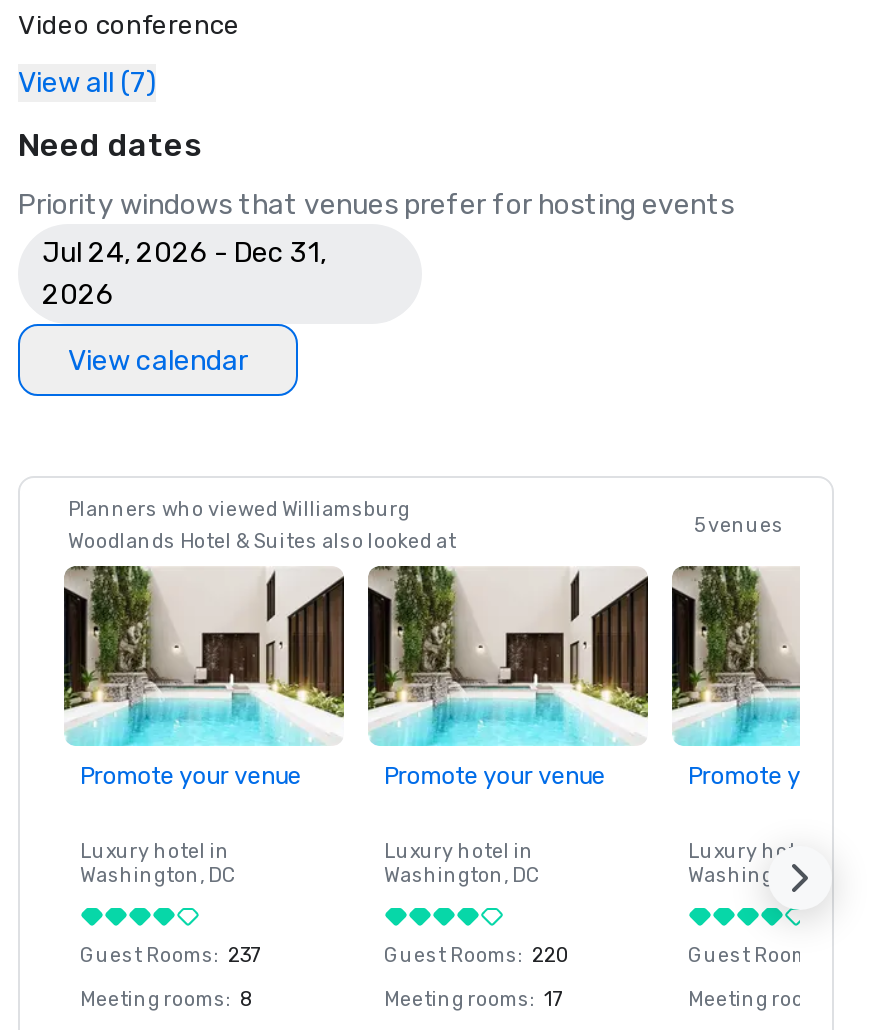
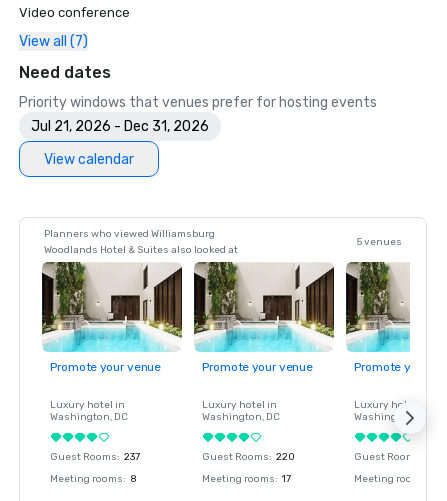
- Jul 24, 2026 - Dec 31,
- 2026
+ Jul 21, 2026 - Dec 31, 2026
